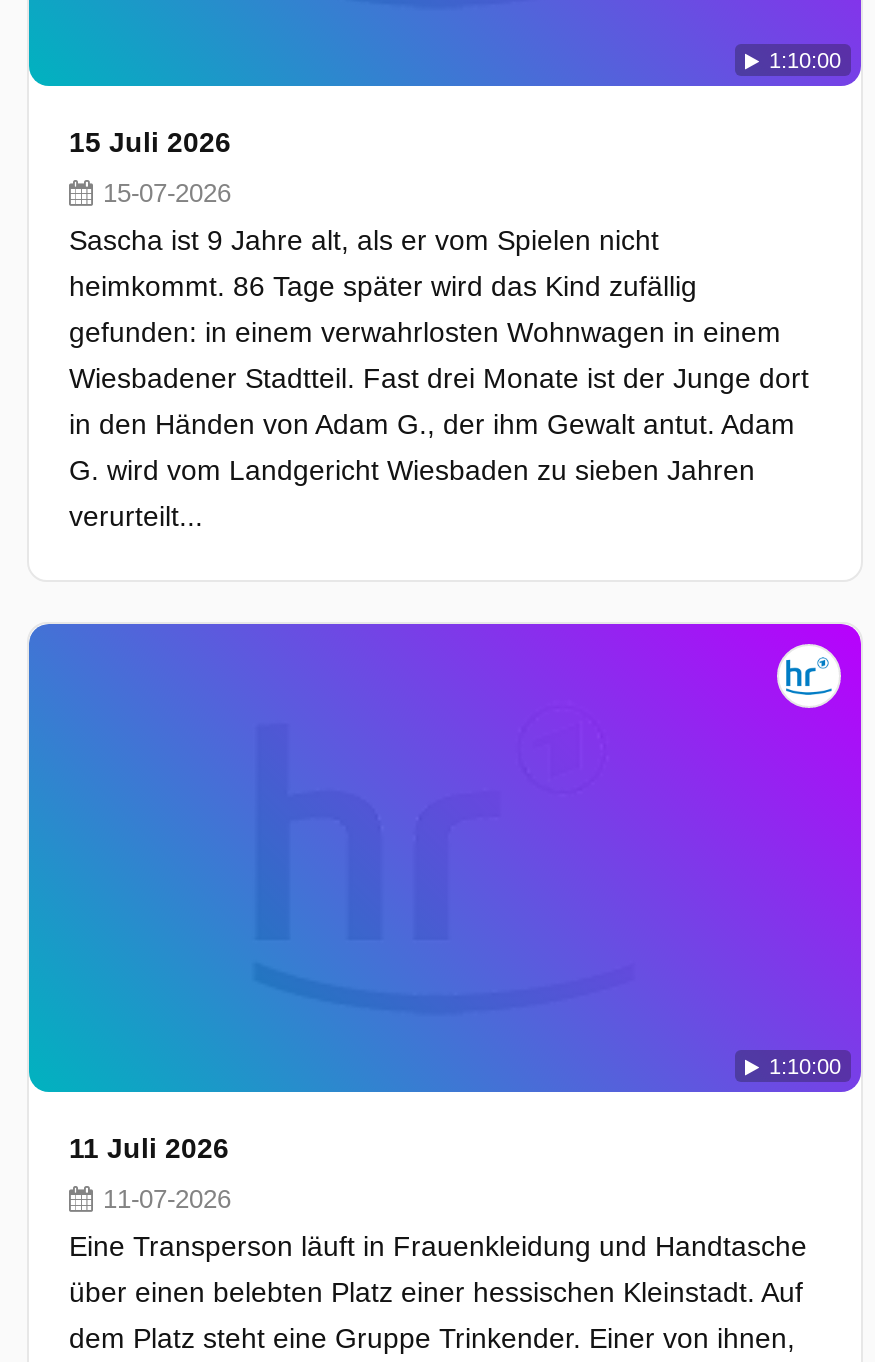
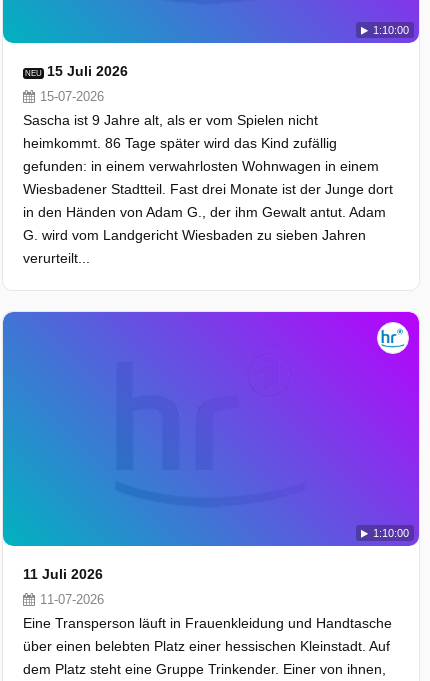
- 15 Juli 2026
+ NEU 15 Juli 2026
